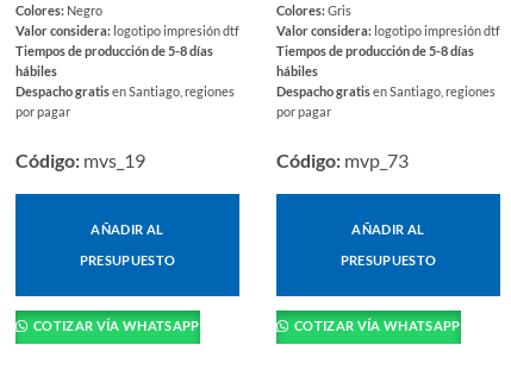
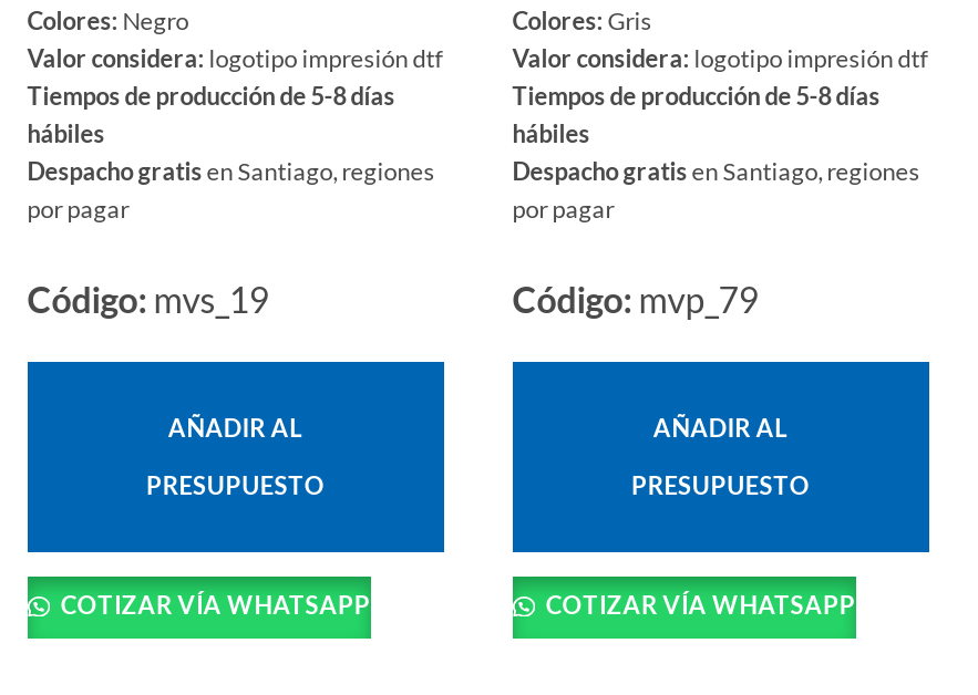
- Código: mvp_73
+ Código: mvp_79
